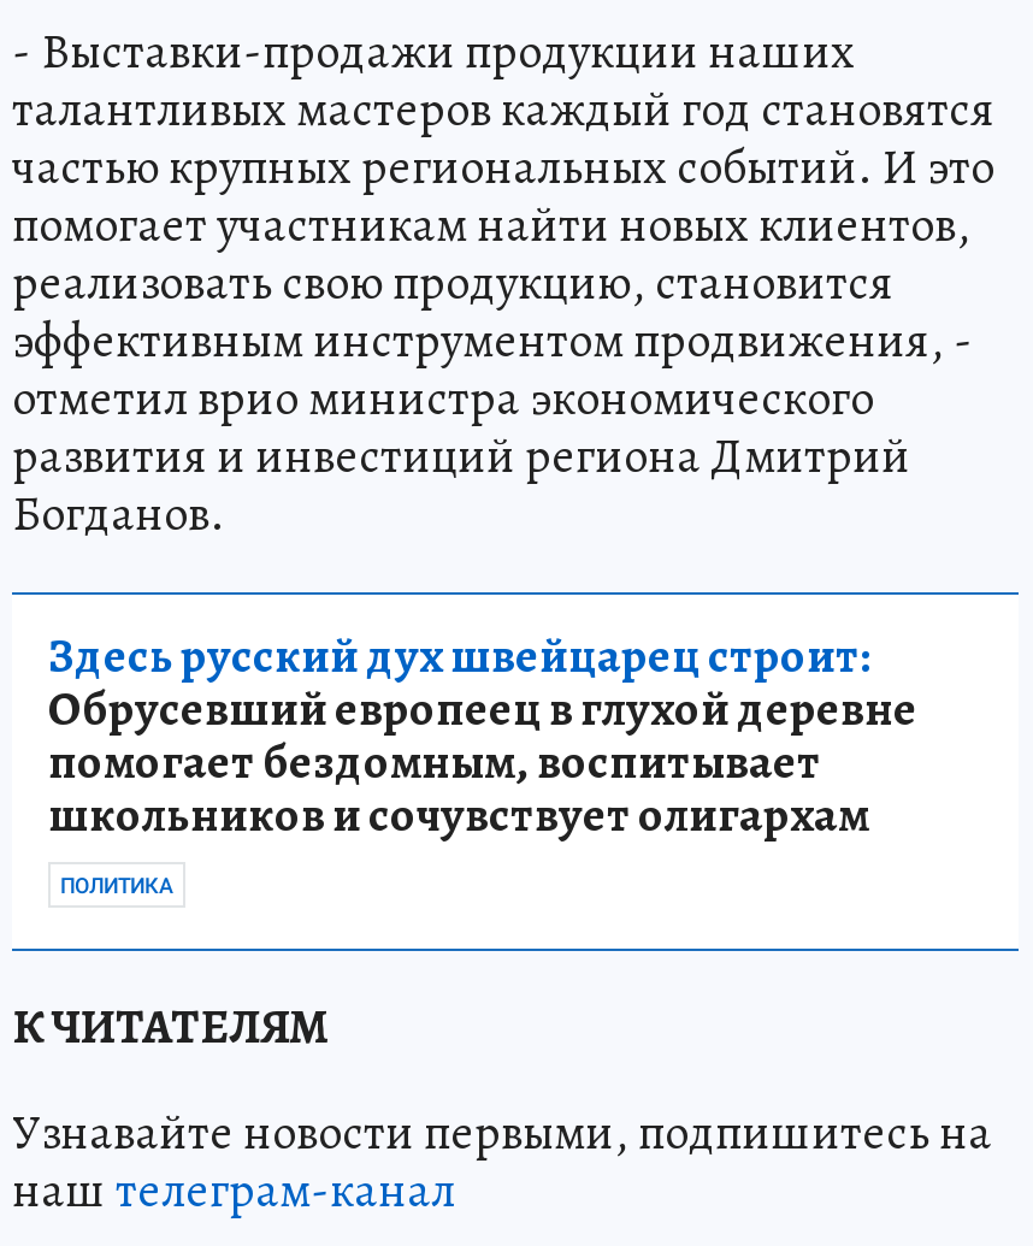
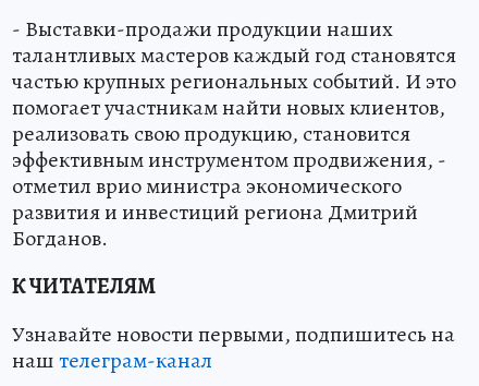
- Здесь русский дух швейцарец строит:
- Обрусевший европеец в глухой деревне
- помогает бездомным, воспитывает
- школьников и сочувствует олигархам
- ПОЛИТИКА
